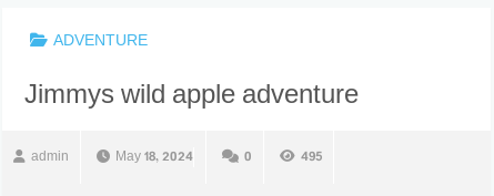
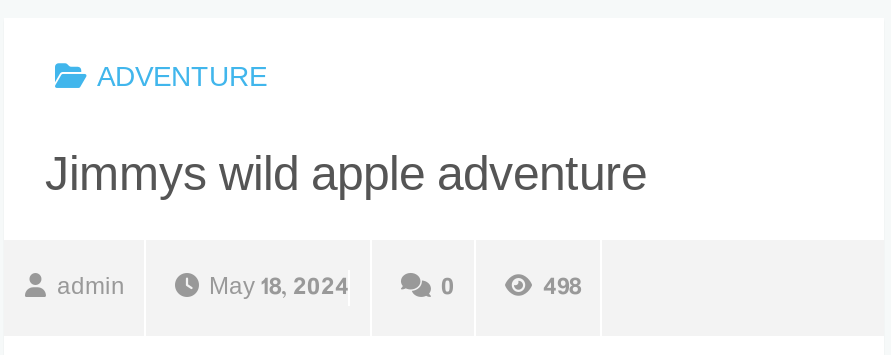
- 495
+ 498
